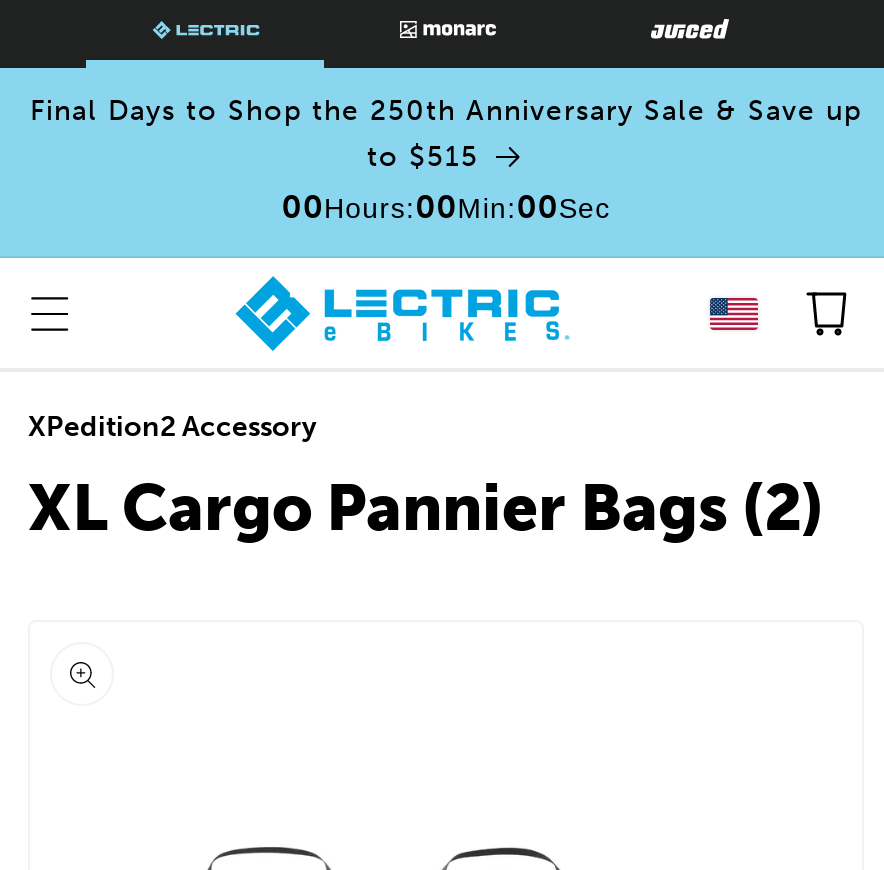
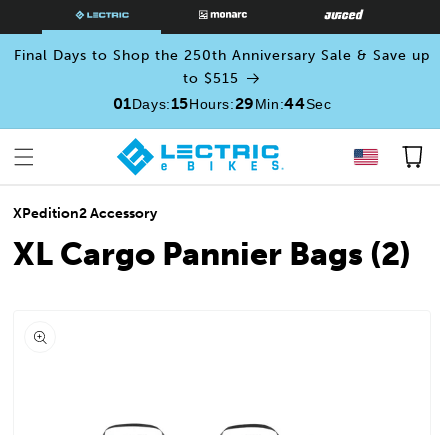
- 00Hours:00Min:00Sec
+ 01Days:15Hours:29Min:44Sec
